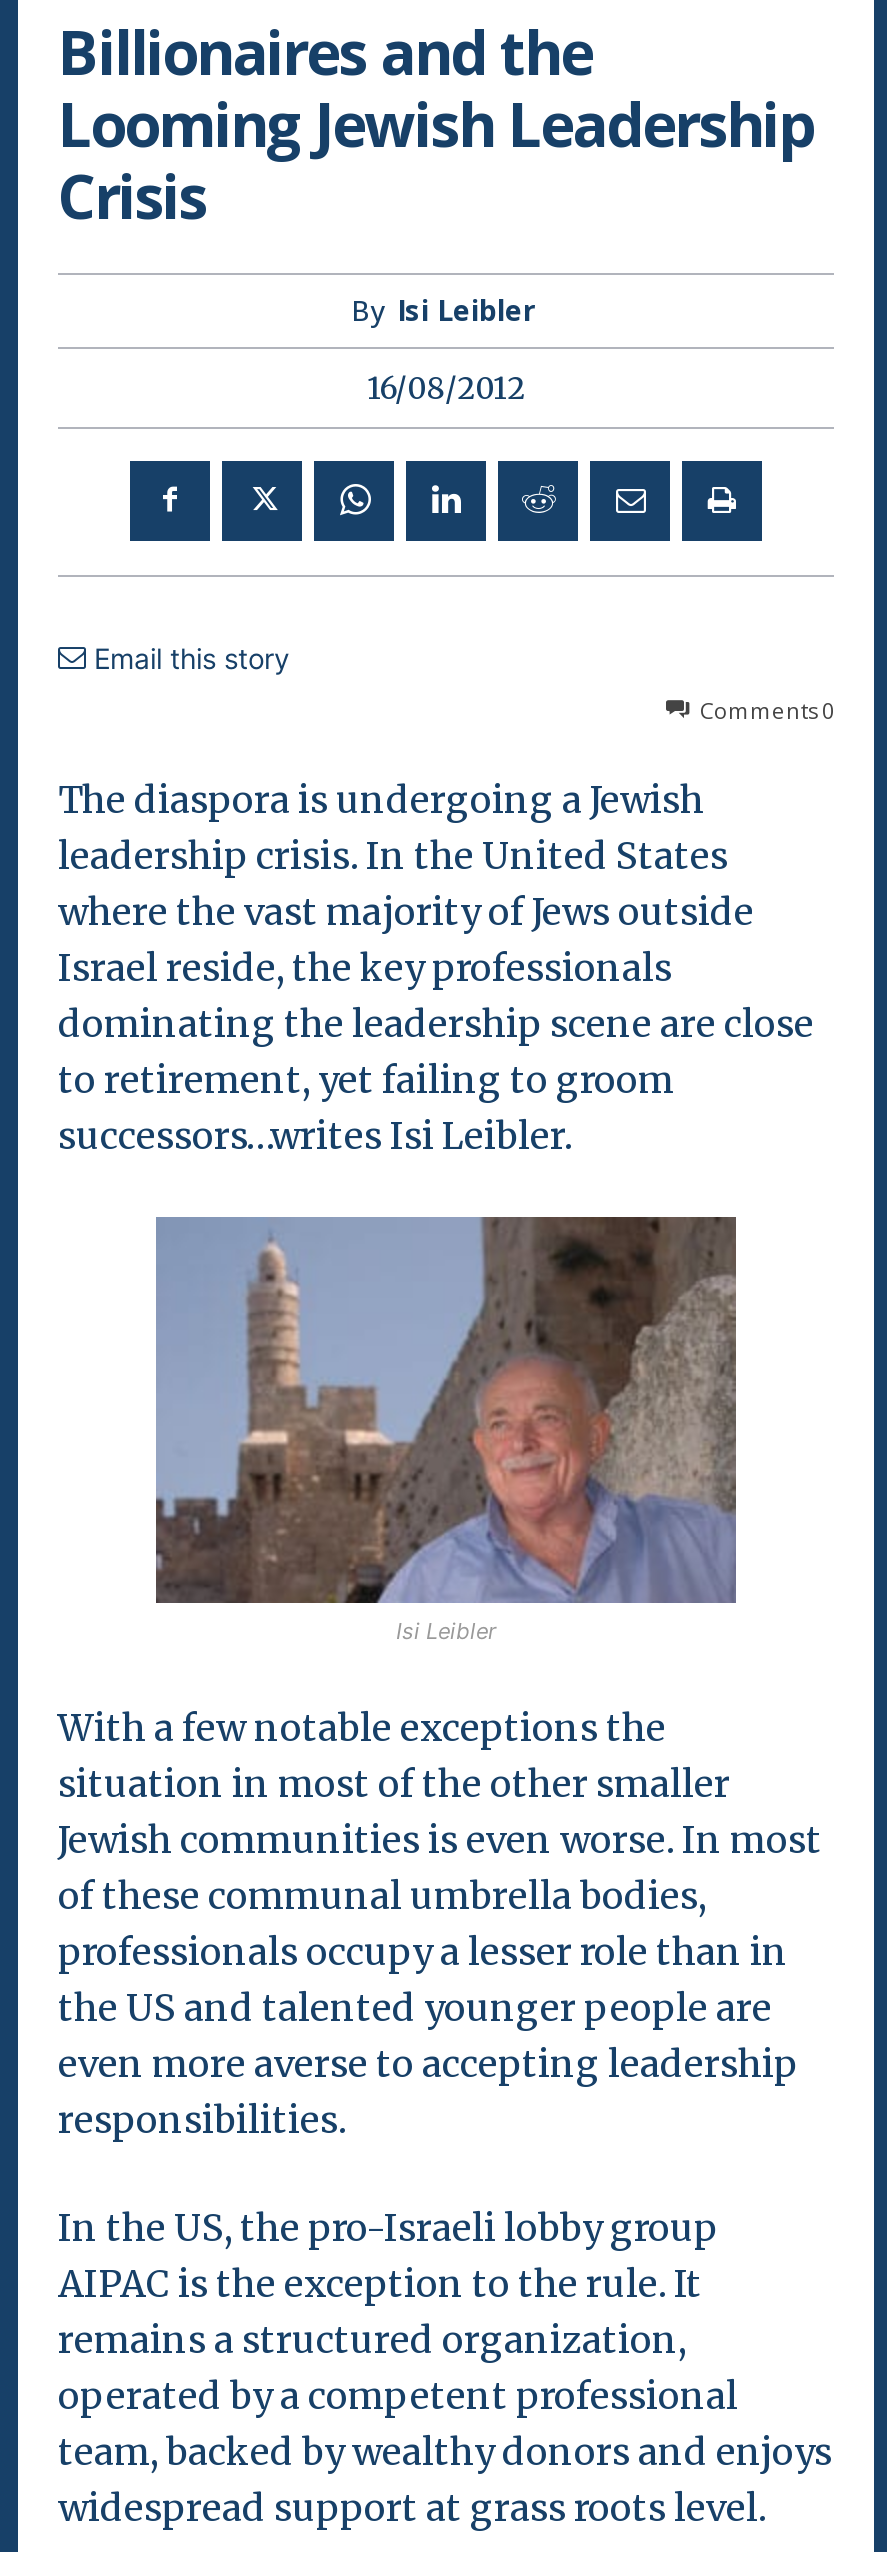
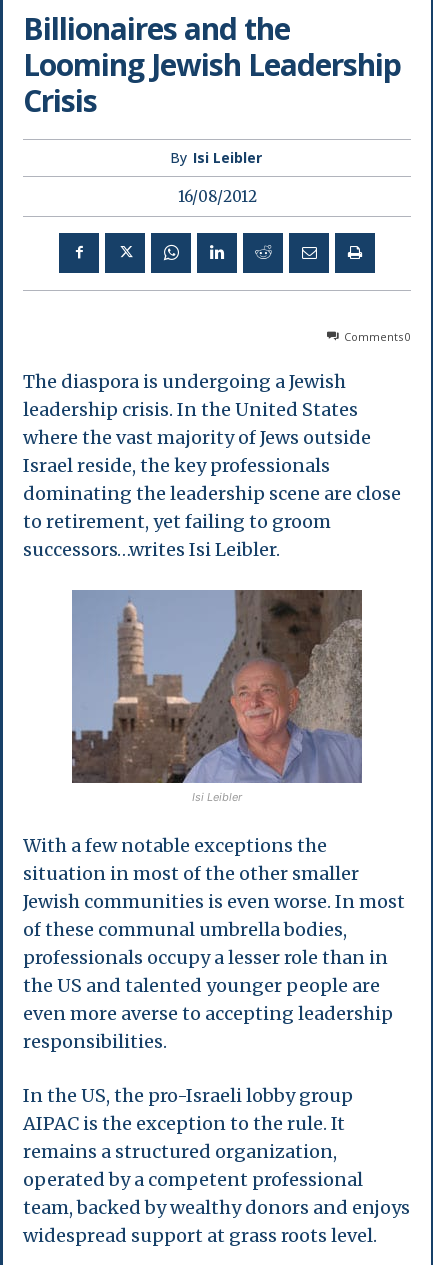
- Email this story
